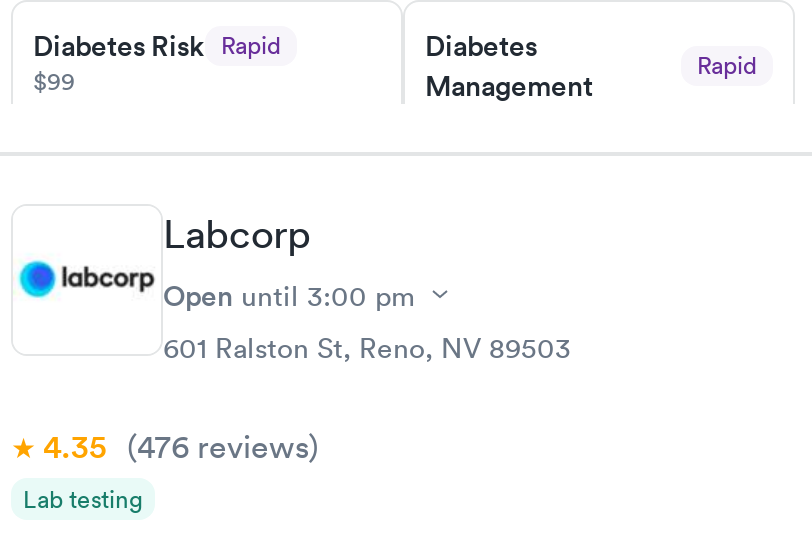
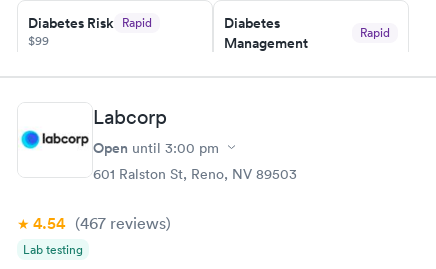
- 4.35 (476 reviews)
+ 4.54 (467 reviews)
